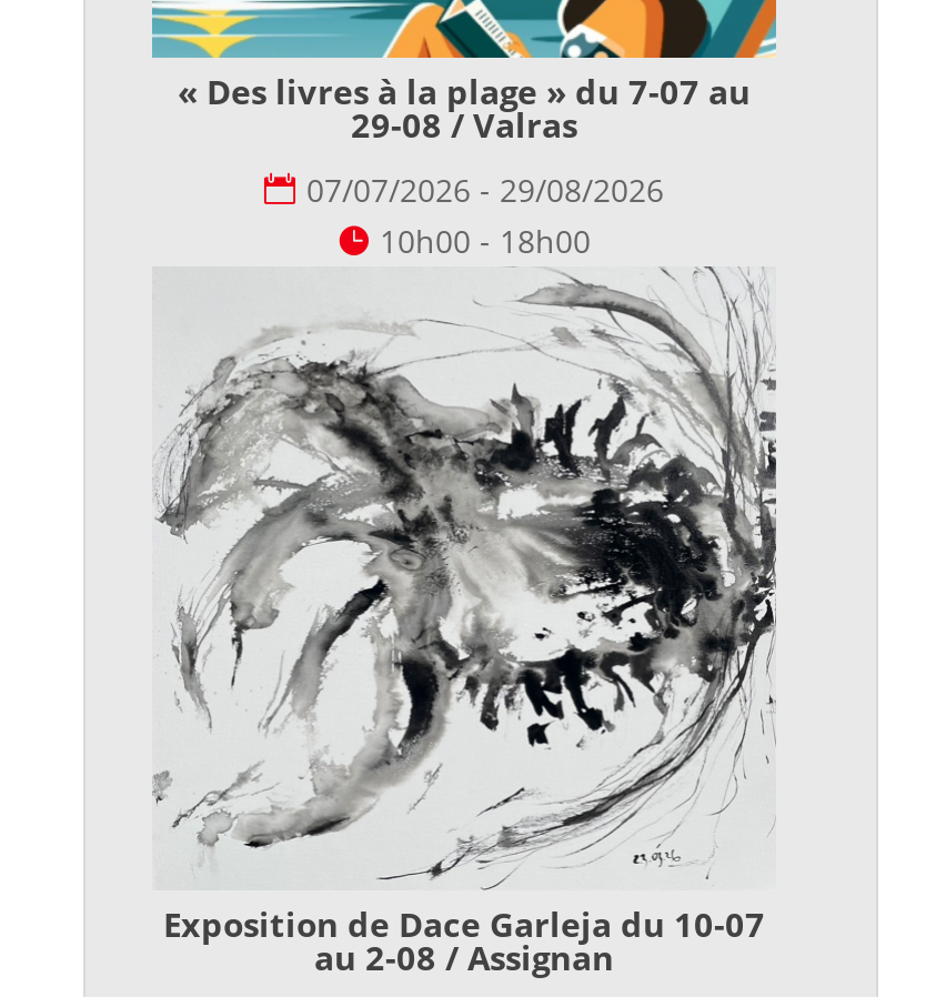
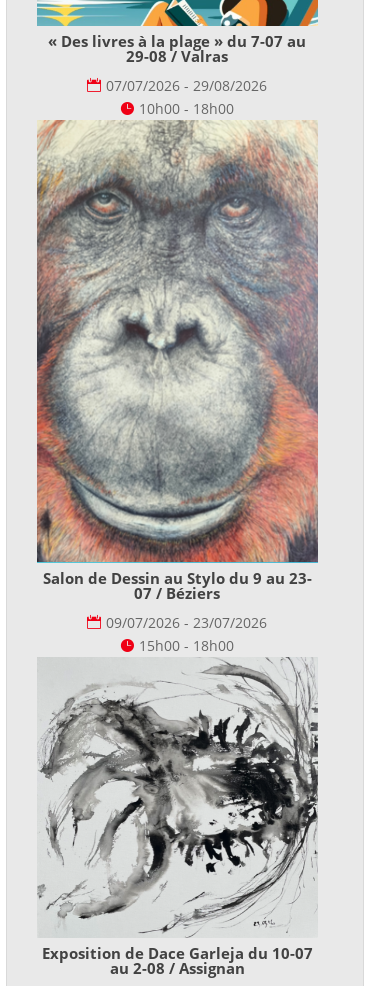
+ [image]
+ Salon de Dessin au Stylo du 9 au 23-
+ 07 / Béziers
+ 09/07/2026 - 23/07/2026
+ 15h00 - 18h00
